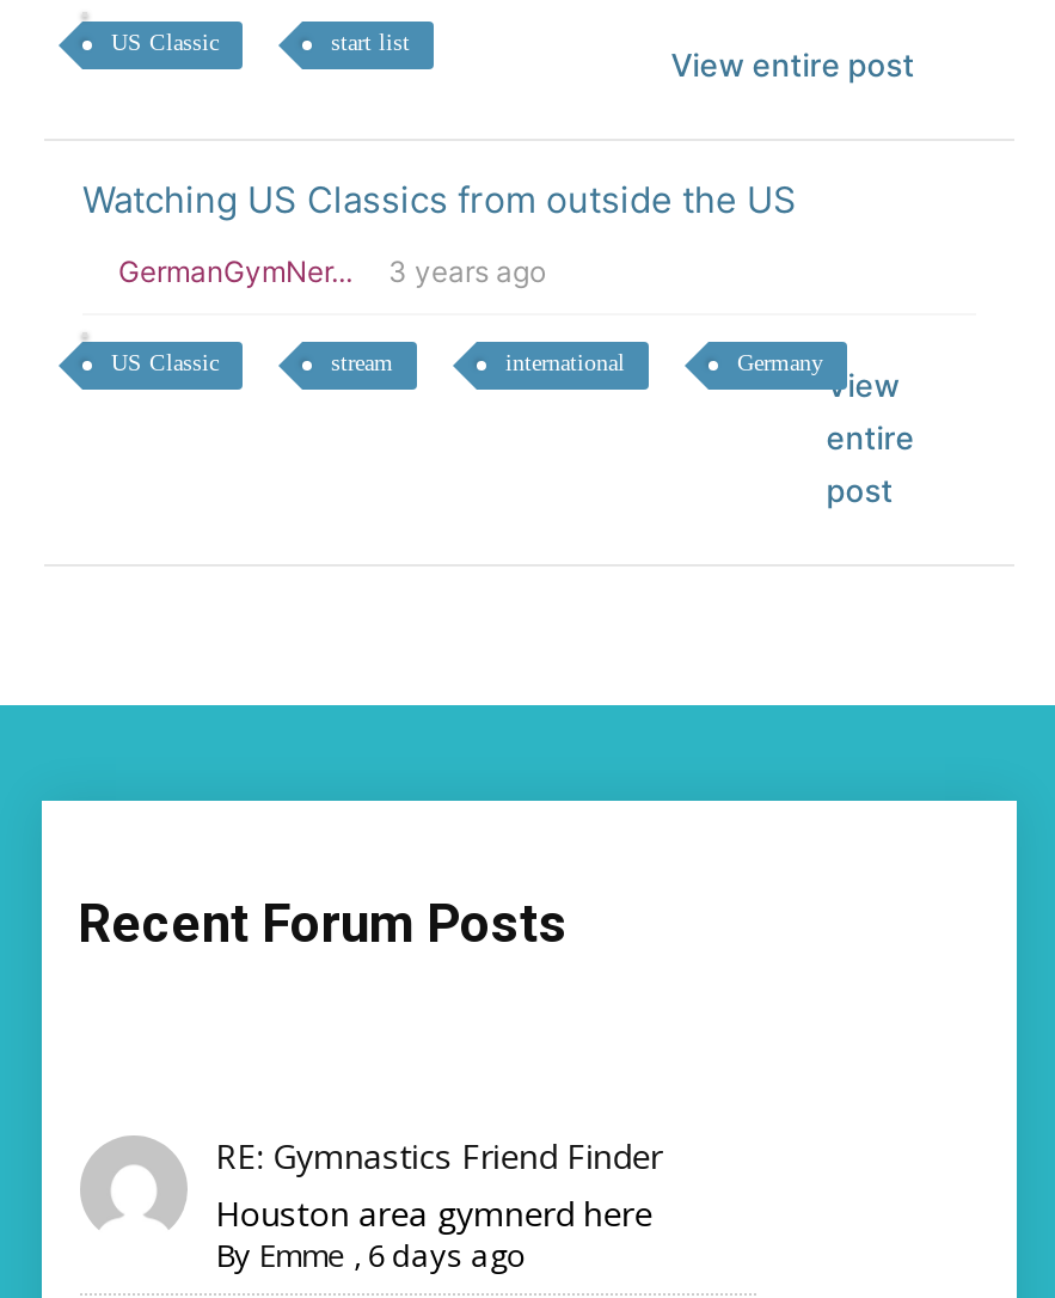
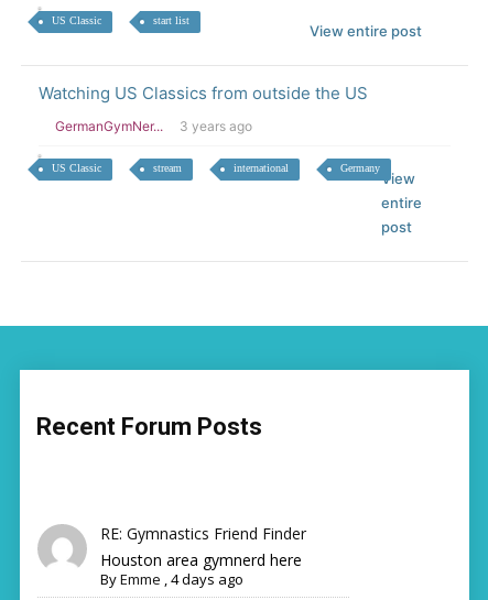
- By Emme, 6 days ago
+ By Emme, 4 days ago
